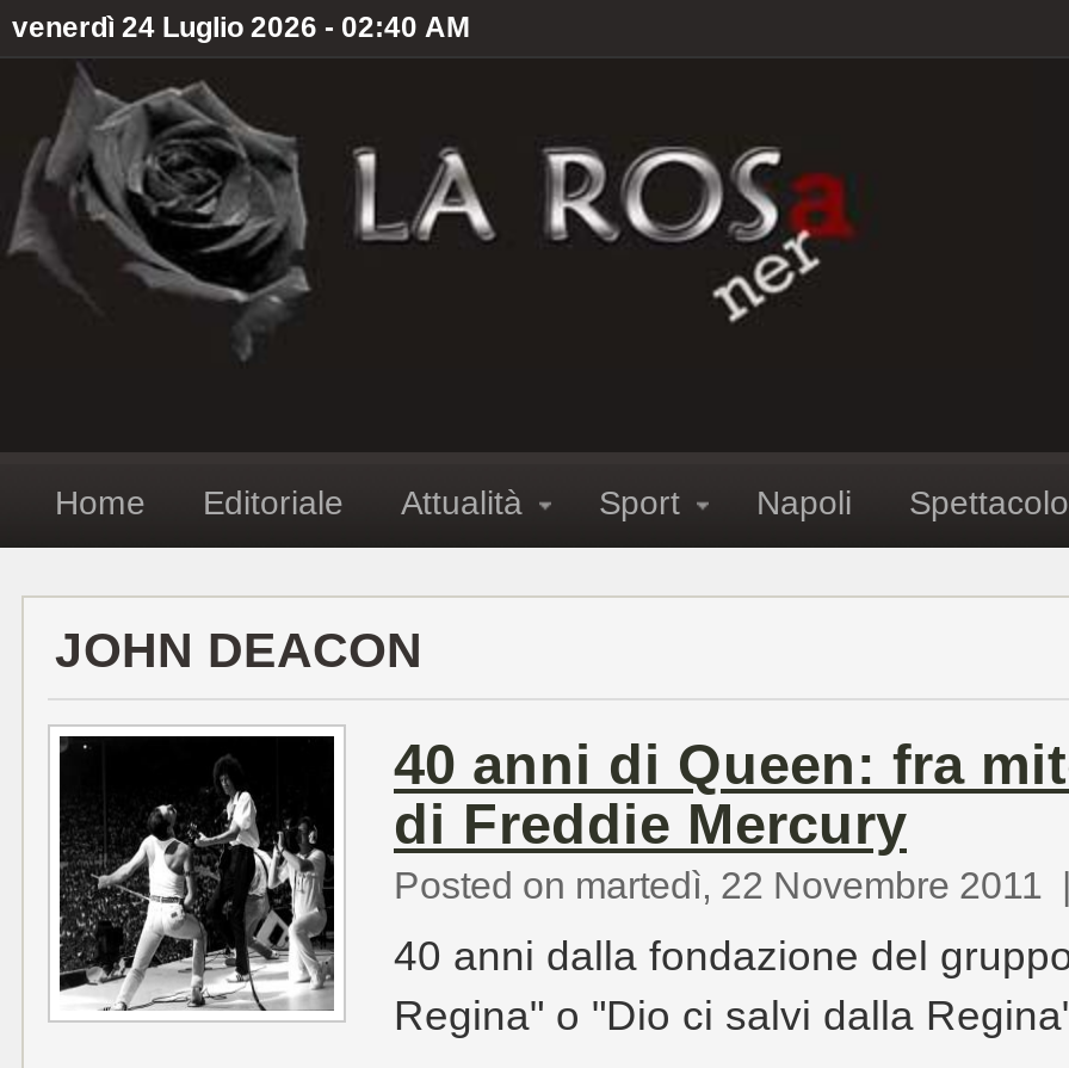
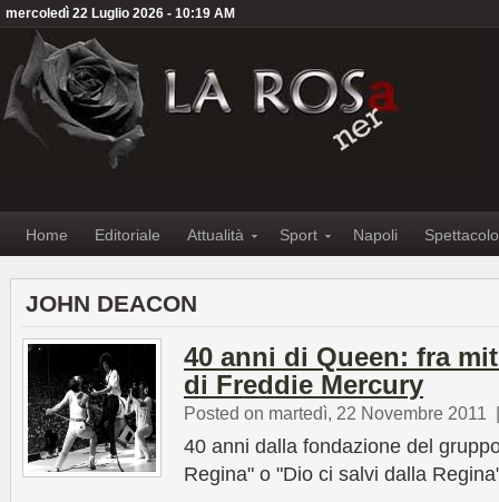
- venerdì 24 Luglio 2026 - 02:40 AM
+ mercoledì 22 Luglio 2026 - 10:19 AM
